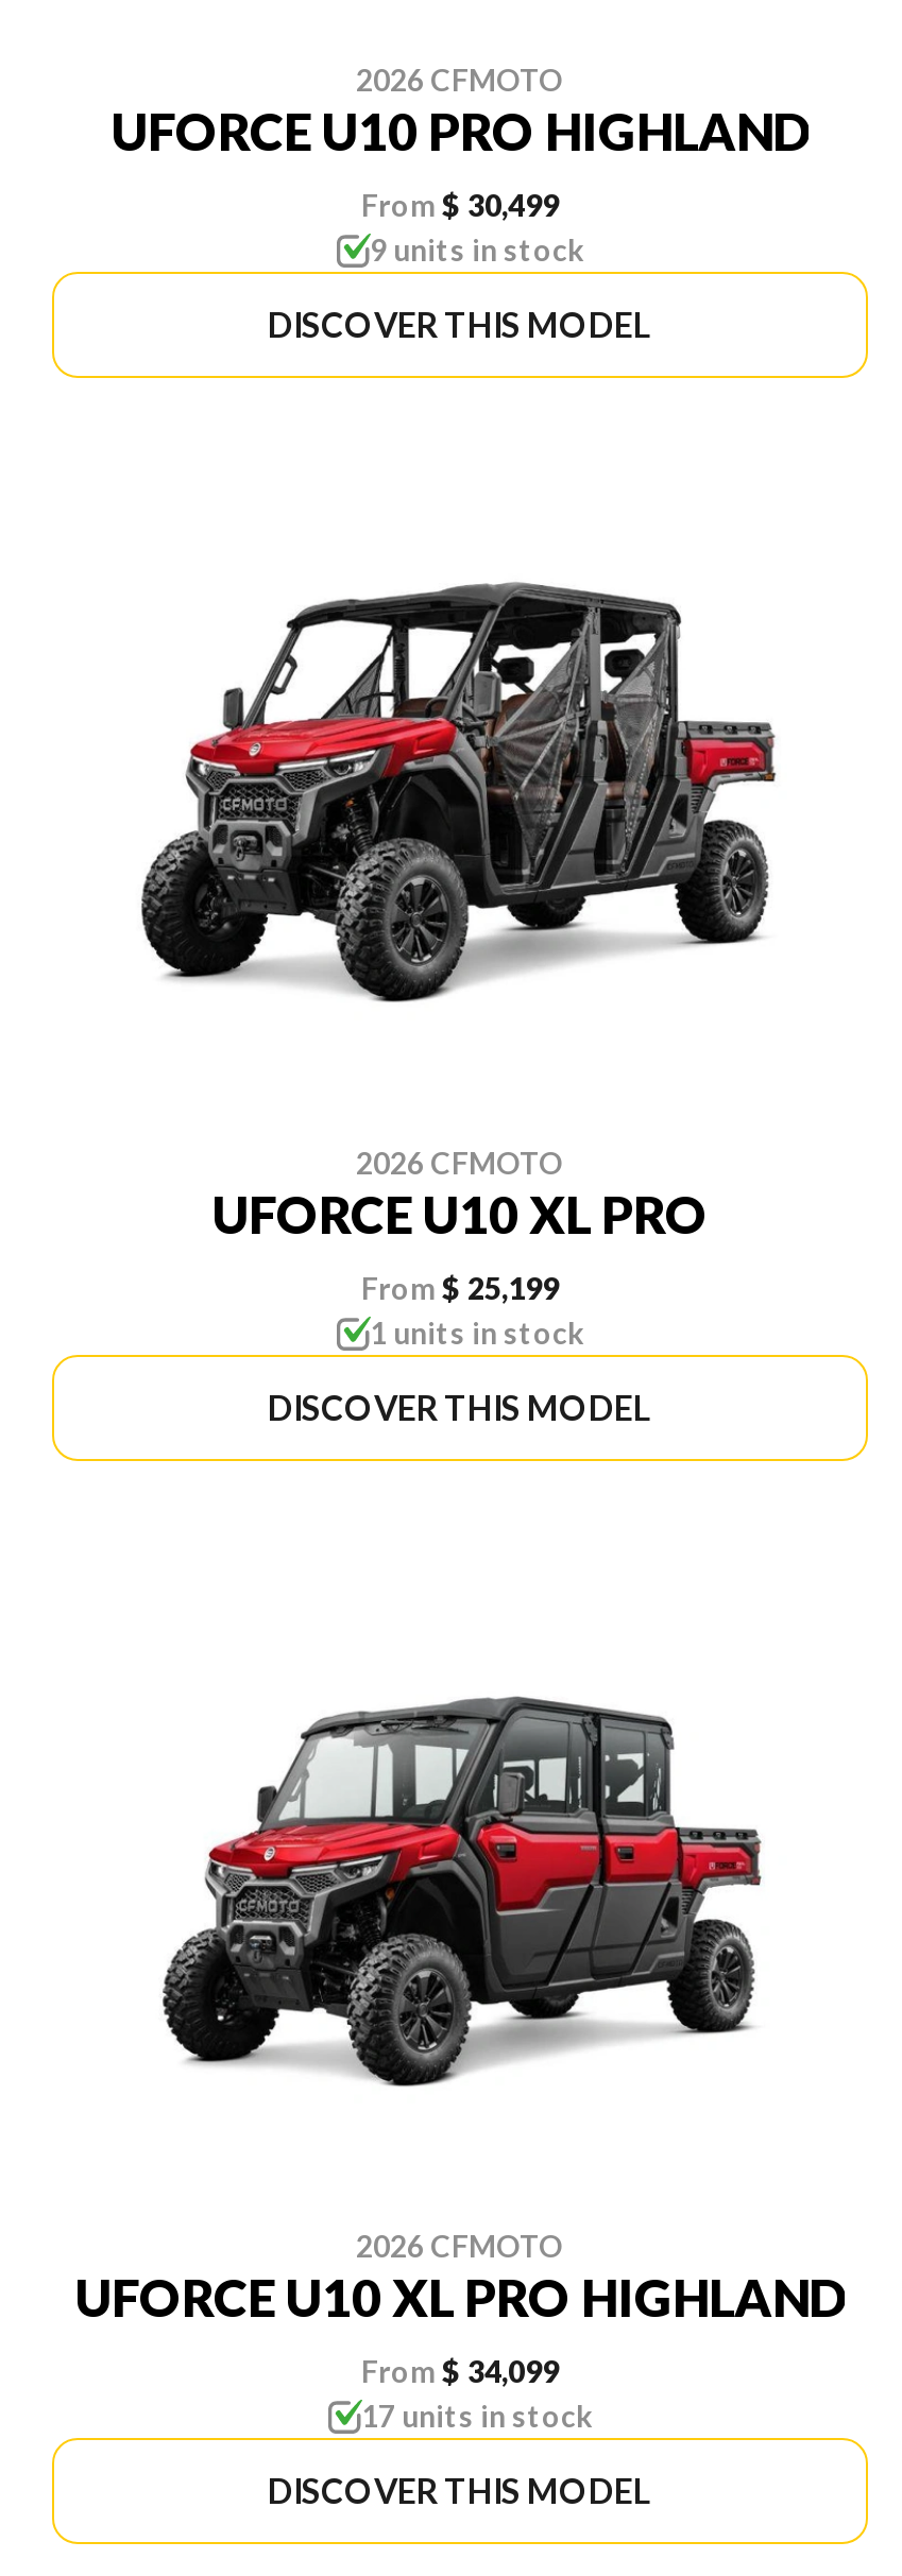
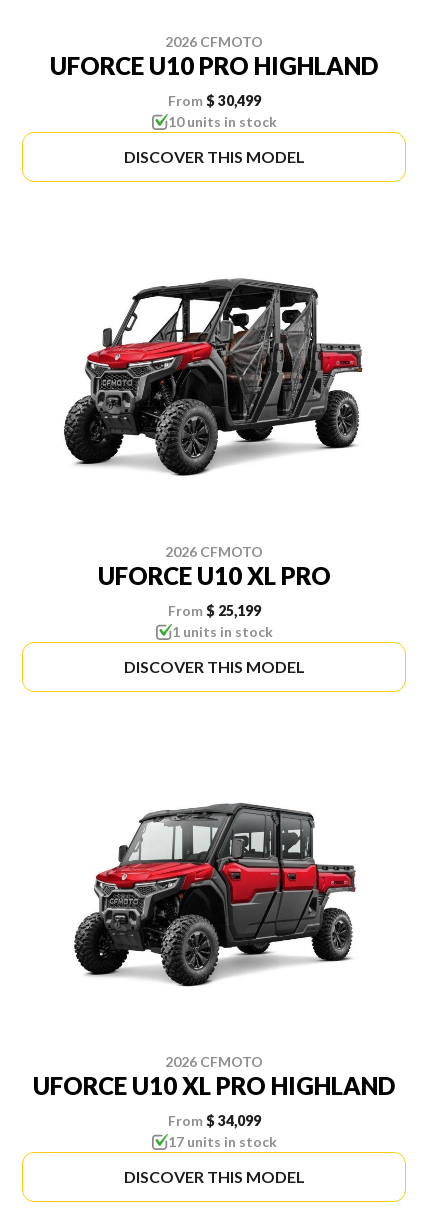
- 9 units in stock
+ 10 units in stock
